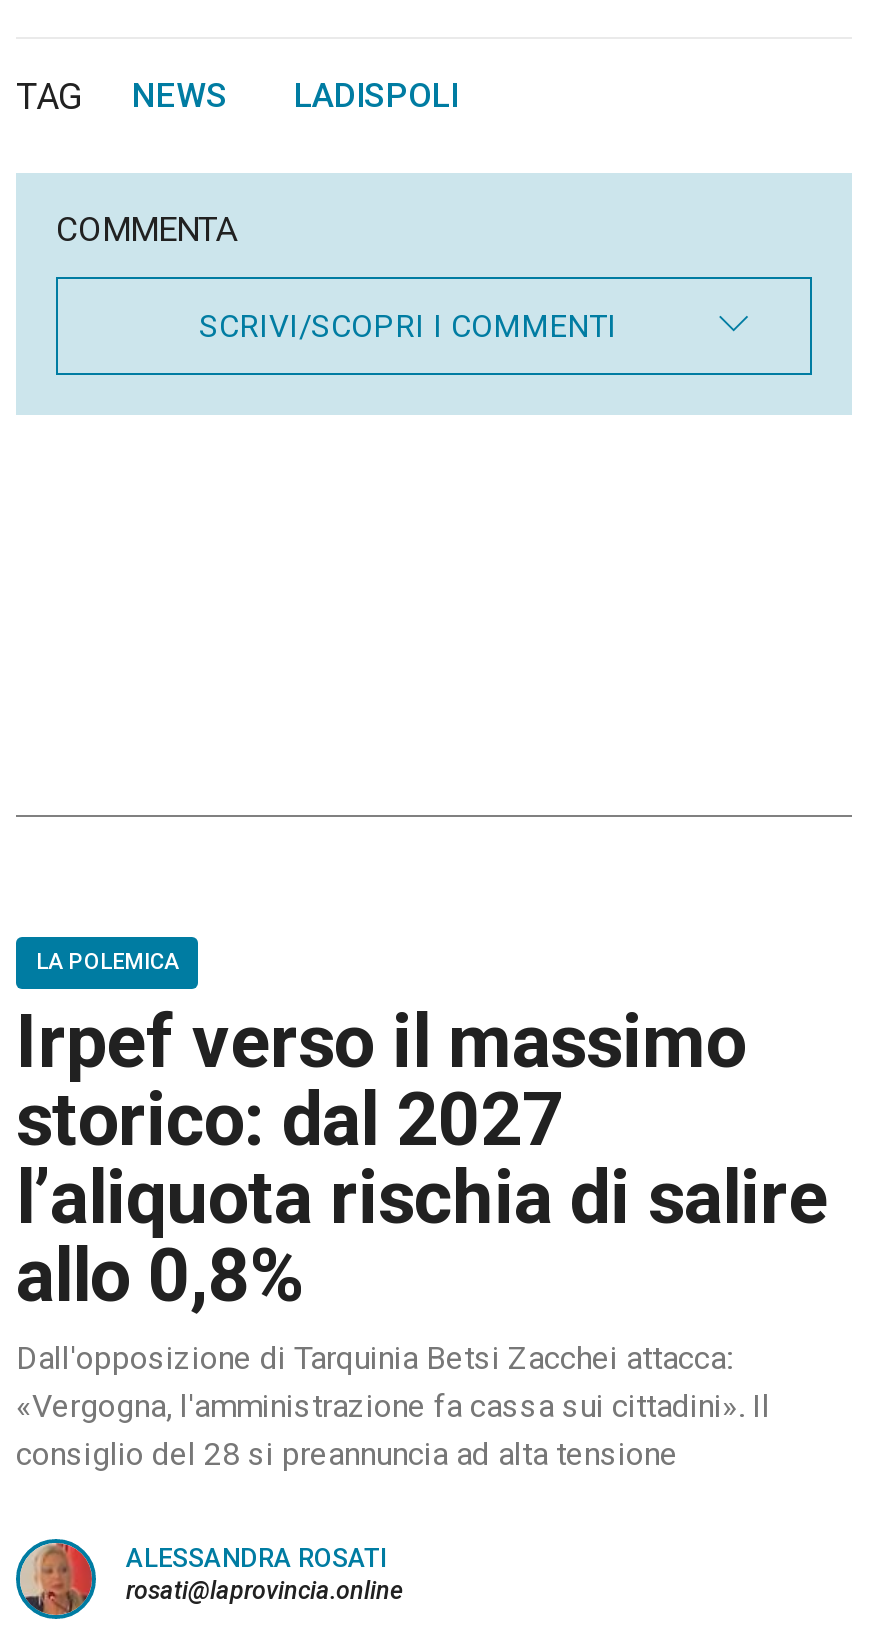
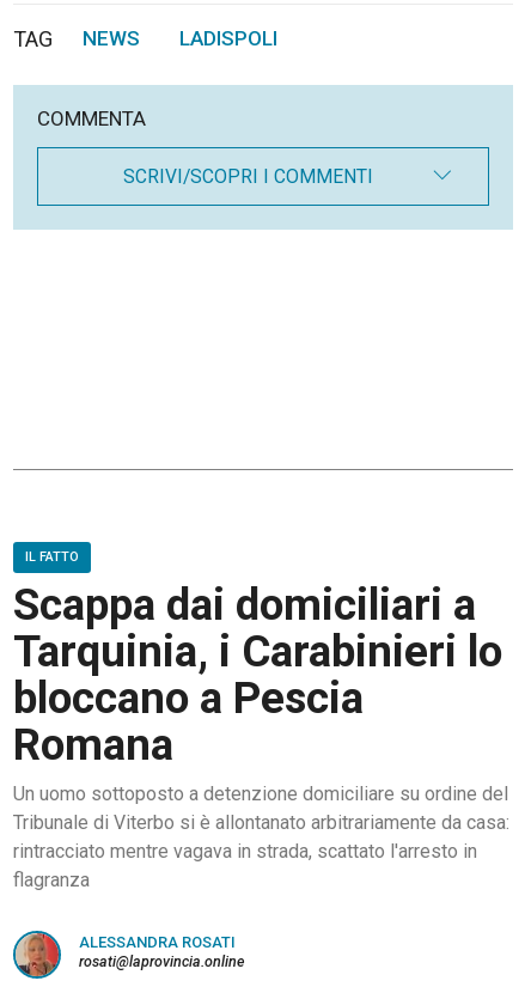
- LA POLEMICA
- Irpef verso il massimo
- storico: dal 2027
- l’aliquota rischia di salire
- allo 0,8%
- Dall'opposizione di Tarquinia Betsi Zacchei attacca:
- «Vergogna, l'amministrazione fa cassa sui cittadini». Il
- consiglio del 28 si preannuncia ad alta tensione
+ IL FATTO
+ Scappa dai domiciliari a
+ Tarquinia, i Carabinieri lo
+ bloccano a Pescia
+ Romana
+ Un uomo sottoposto a detenzione domiciliare su ordine del
+ Tribunale di Viterbo si è allontanato arbitrariamente da casa:
+ rintracciato mentre vagava in strada, scattato l'arresto in
+ flagranza
